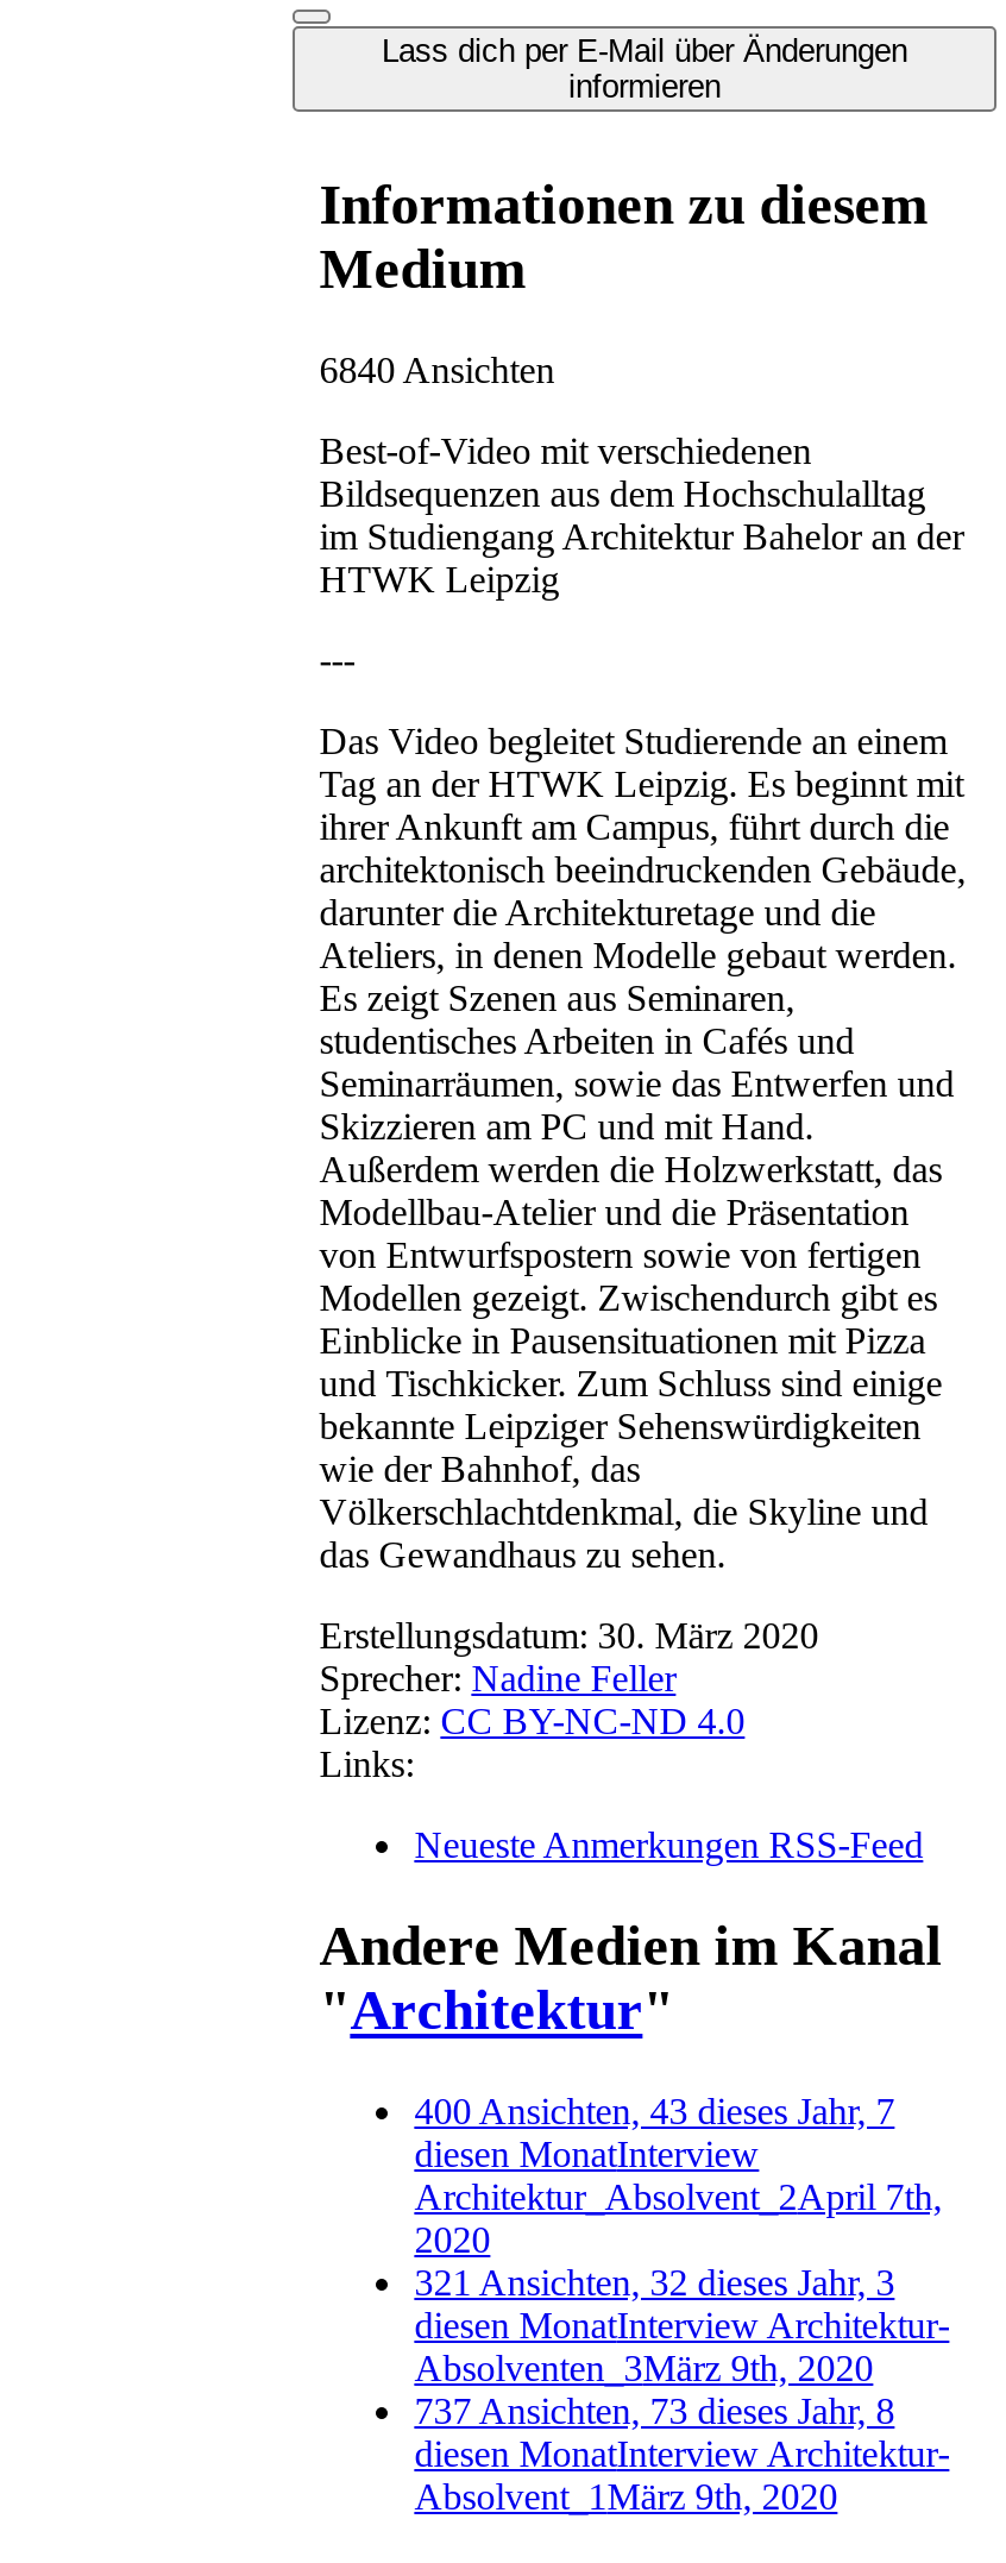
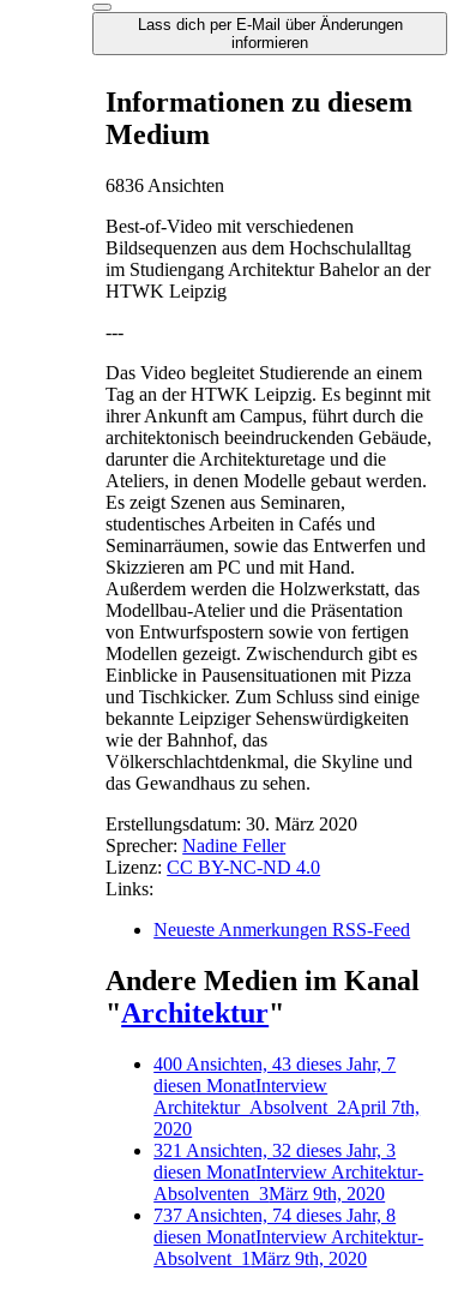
- 6840 Ansichten
+ 6836 Ansichten

- 737 Ansichten, 73 dieses Jahr, 8
+ 737 Ansichten, 74 dieses Jahr, 8
